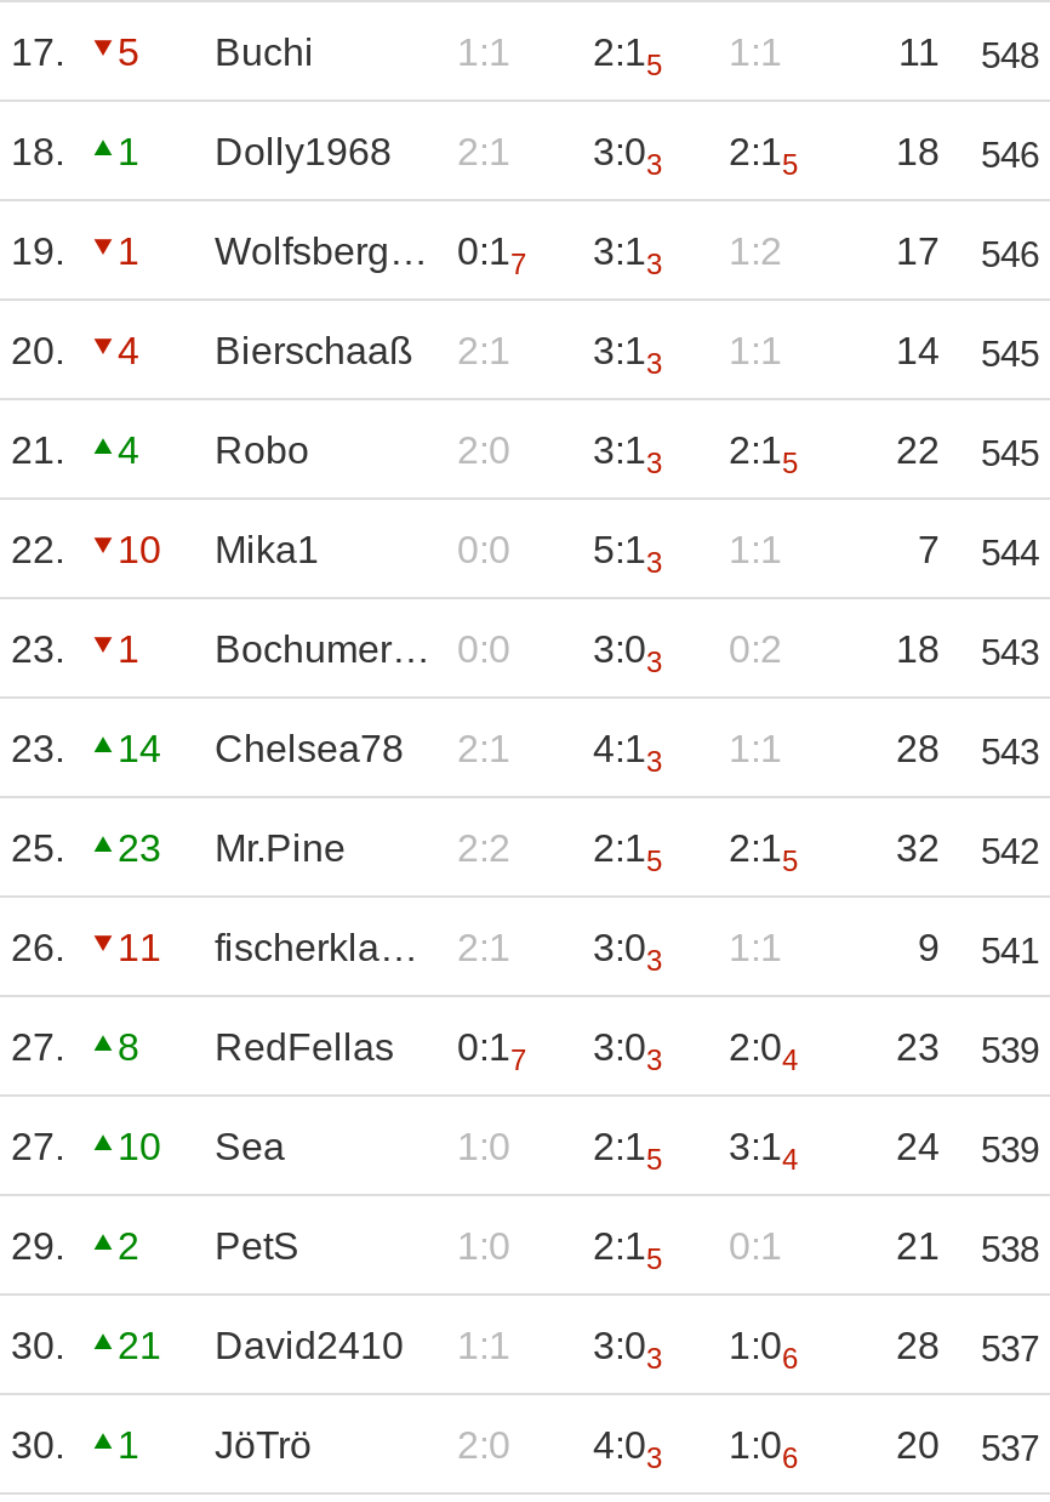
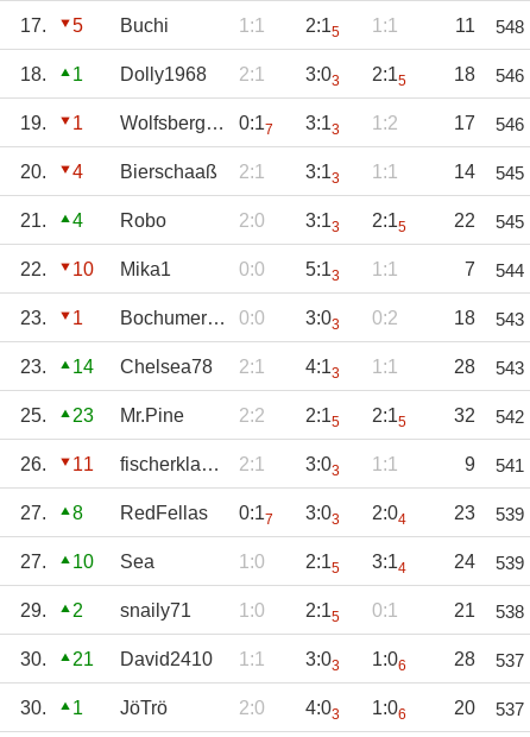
- PetS
+ snaily71
